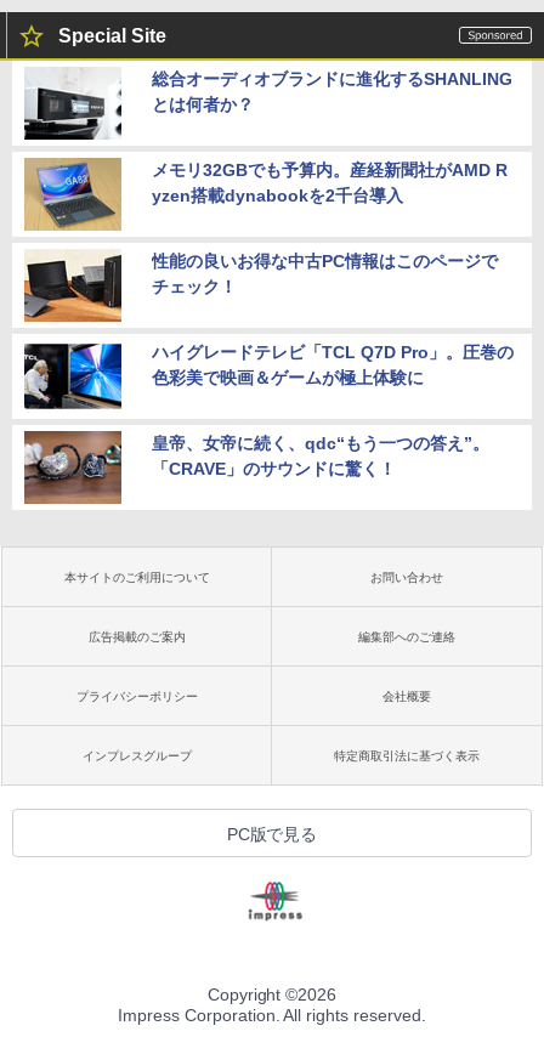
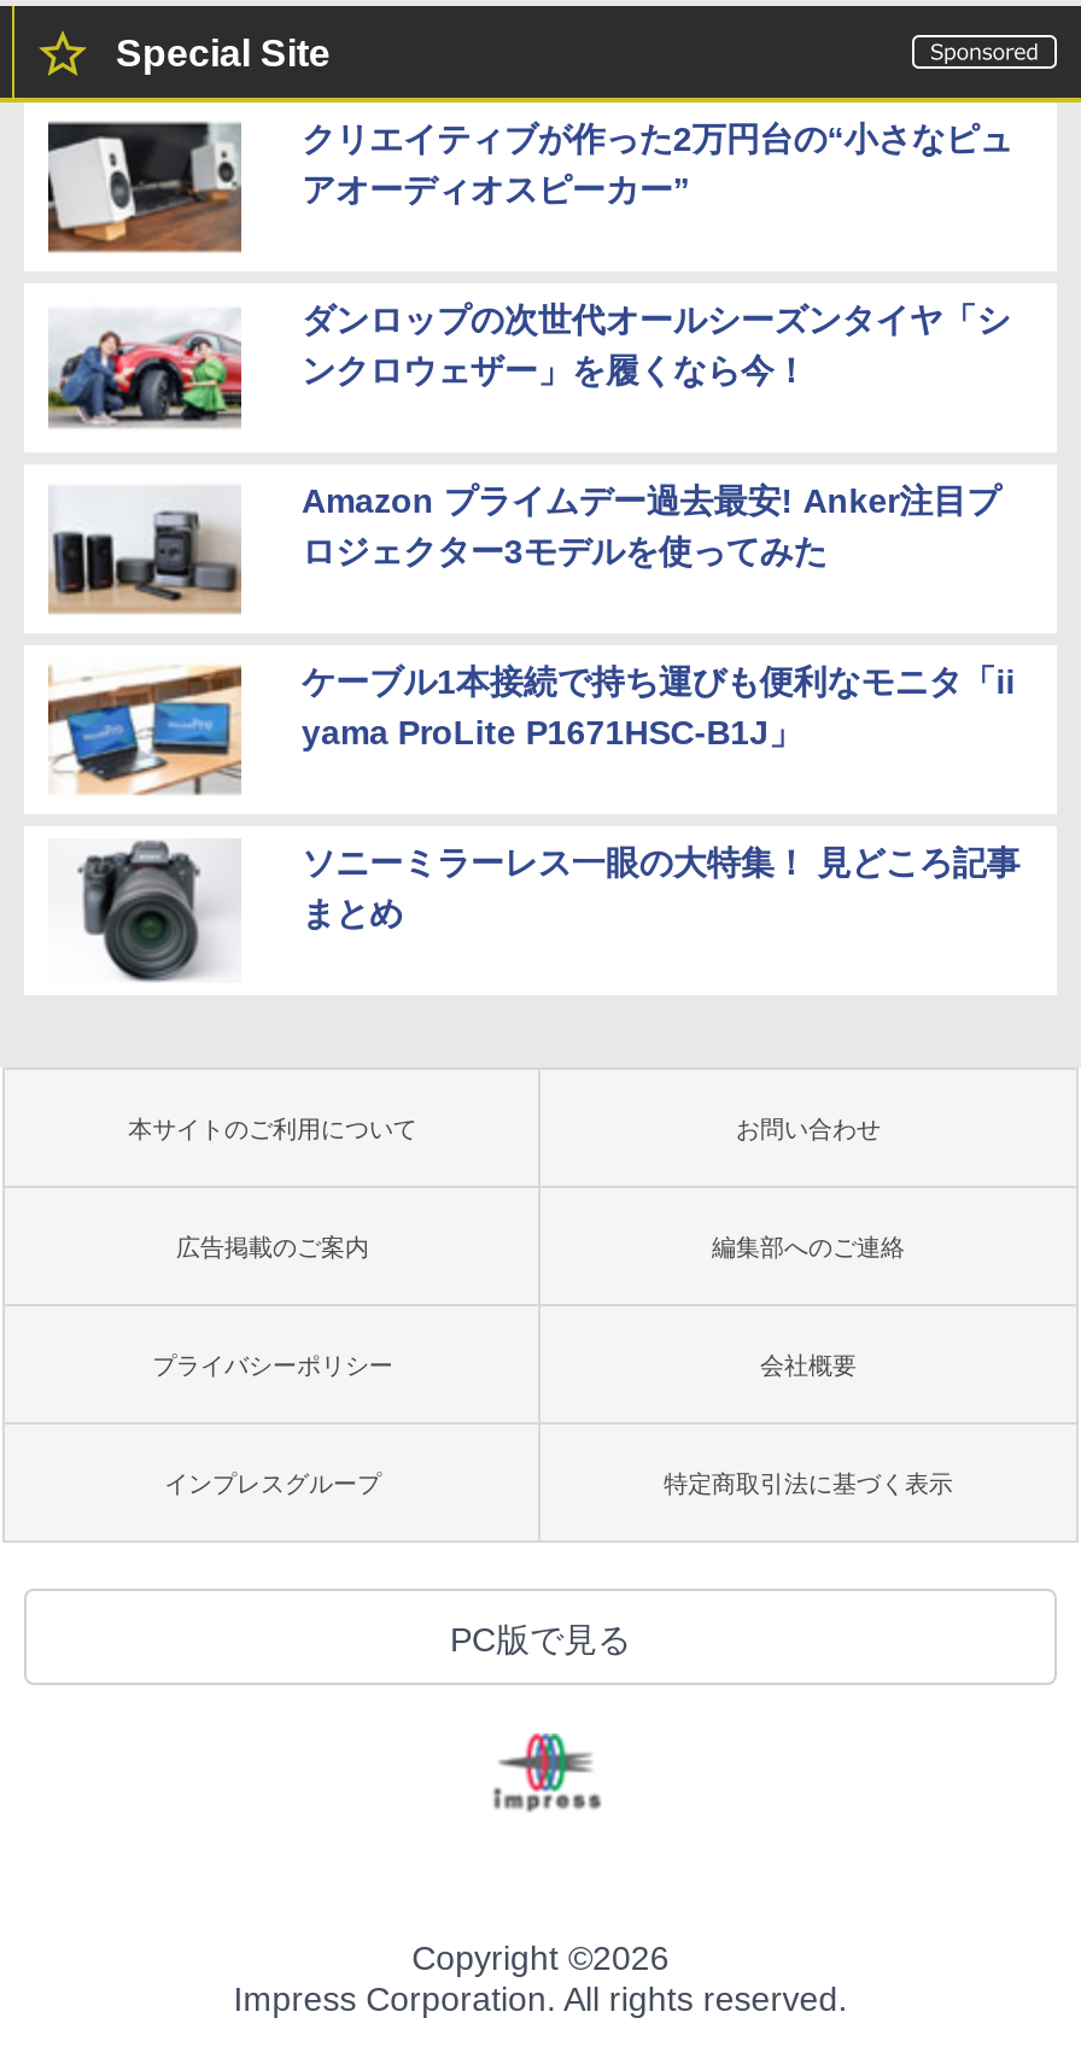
- [image]
- 総合オーディオブランドに進化するSHANLING
- とは何者か？
+ [image]
+ クリエイティブが作った2万円台の“小さなピュ
+ アオーディオスピーカー”

- [image]
- メモリ32GBでも予算内。産経新聞社がAMD R
- yzen搭載dynabookを2千台導入
+ [image]
+ ダンロップの次世代オールシーズンタイヤ「シ
+ ンクロウェザー」を履くなら今！

- [image]
- 性能の良いお得な中古PC情報はこのページで
- チェック！
+ [image]
+ Amazon プライムデー過去最安! Anker注目プ
+ ロジェクター3モデルを使ってみた

- [image]
- ハイグレードテレビ「TCL Q7D Pro」。圧巻の
- 色彩美で映画＆ゲームが極上体験に
+ [image]
+ ケーブル1本接続で持ち運びも便利なモニタ「ii
+ yama ProLite P1671HSC-B1J」

- [image]
- 皇帝、女帝に続く、qdc“もう一つの答え”。
- 「CRAVE」のサウンドに驚く！
+ [image]
+ ソニーミラーレス一眼の大特集！ 見どころ記事
+ まとめ
